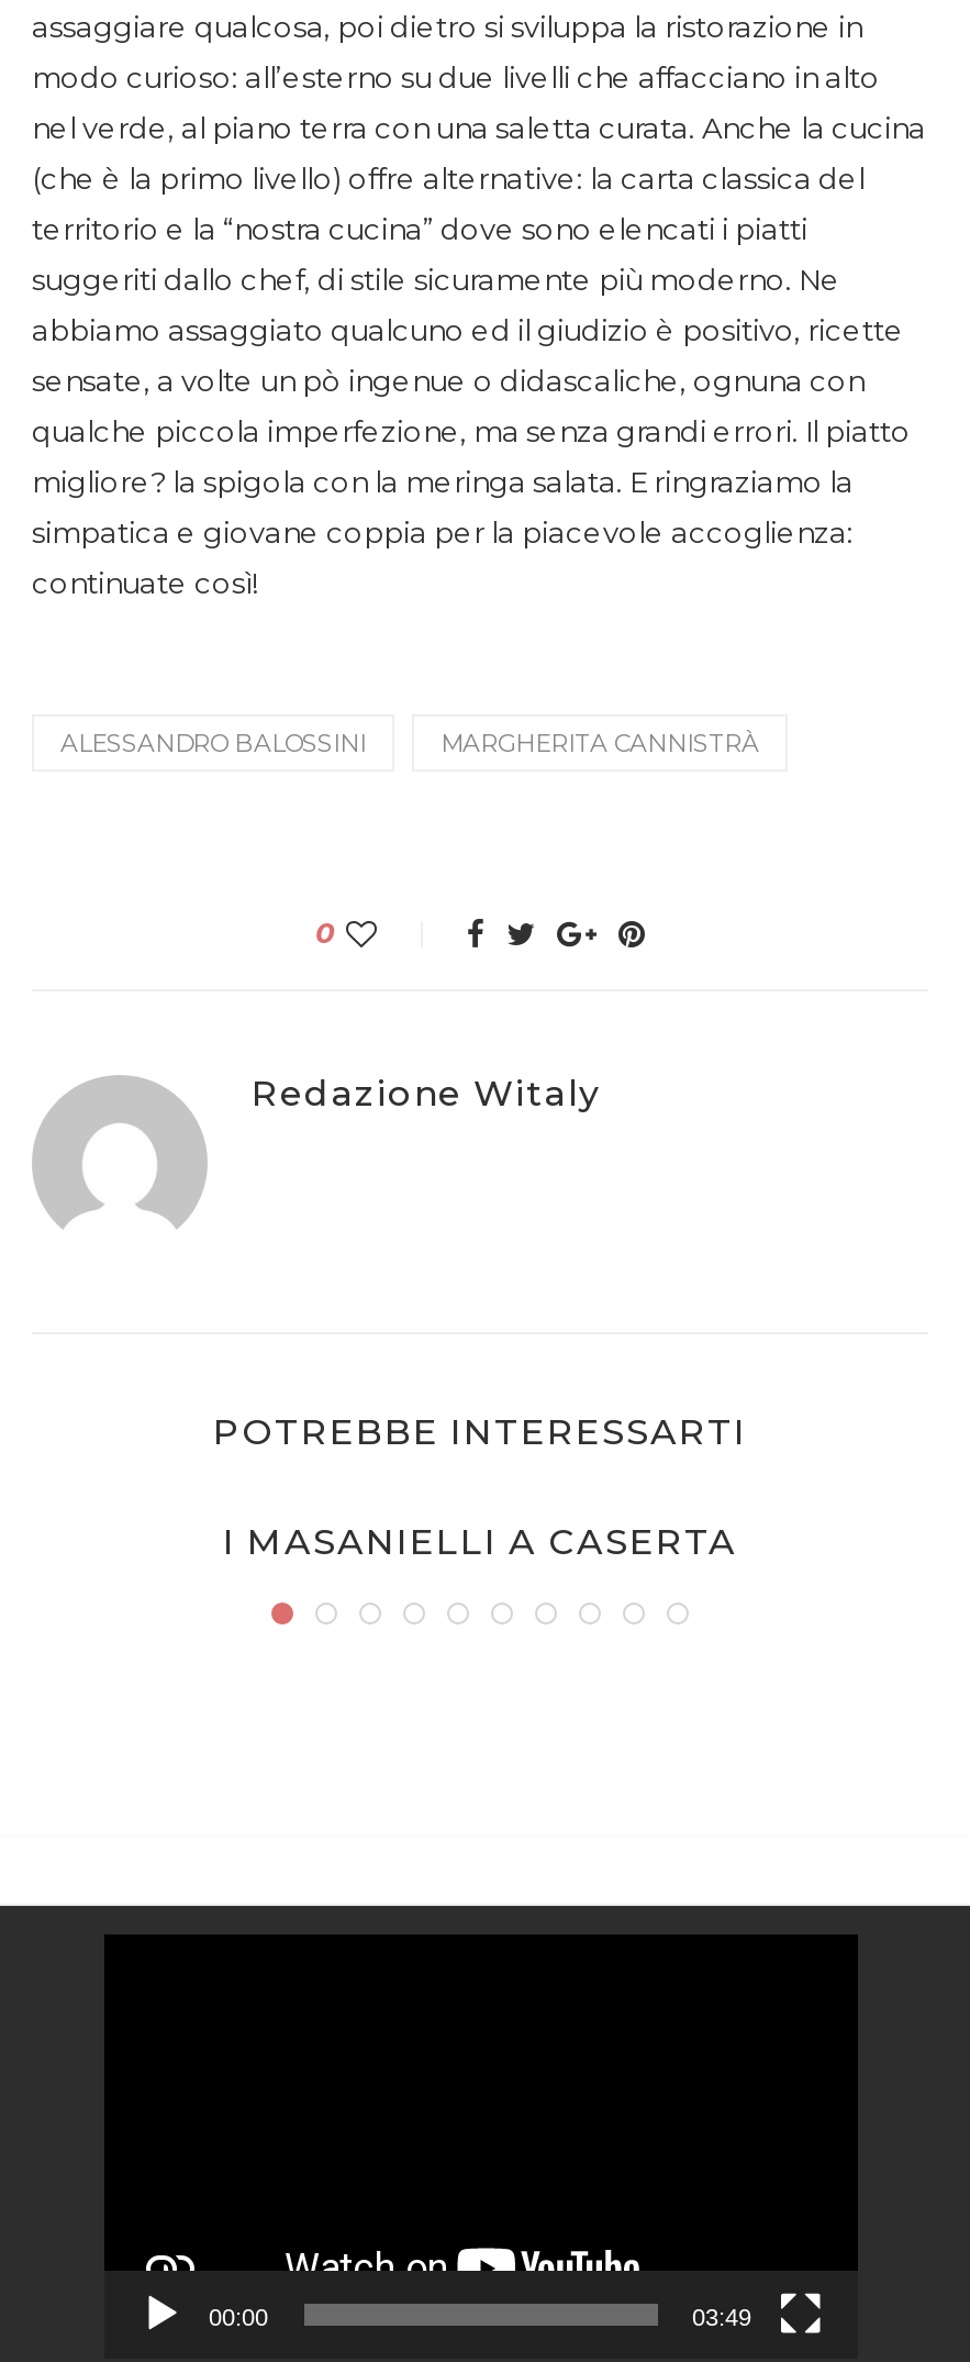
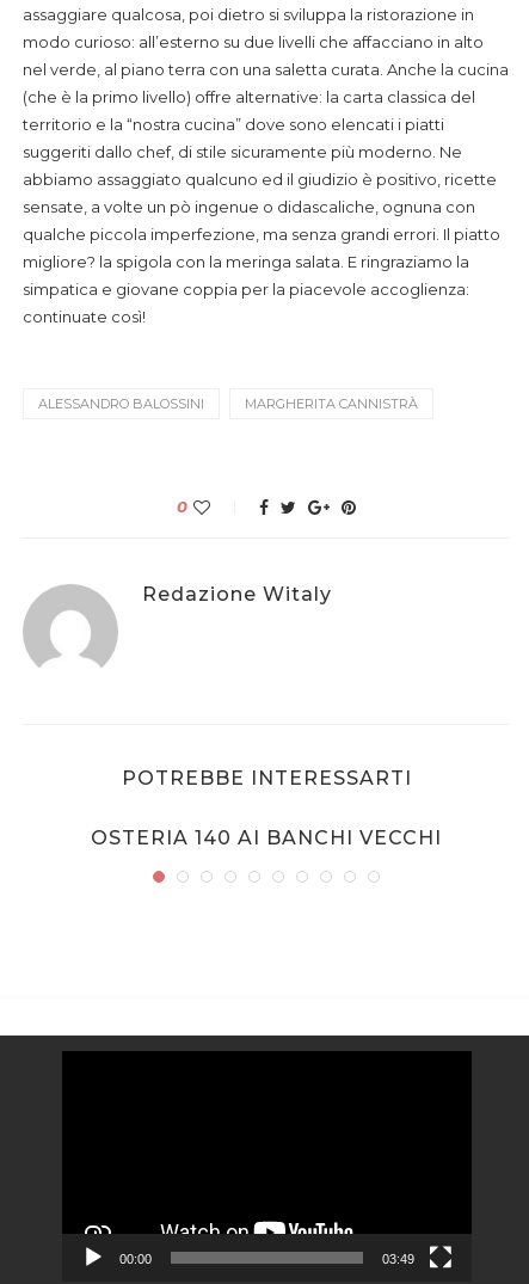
- I MASANIELLI A CASERTA
+ OSTERIA 140 AI BANCHI VECCHI
